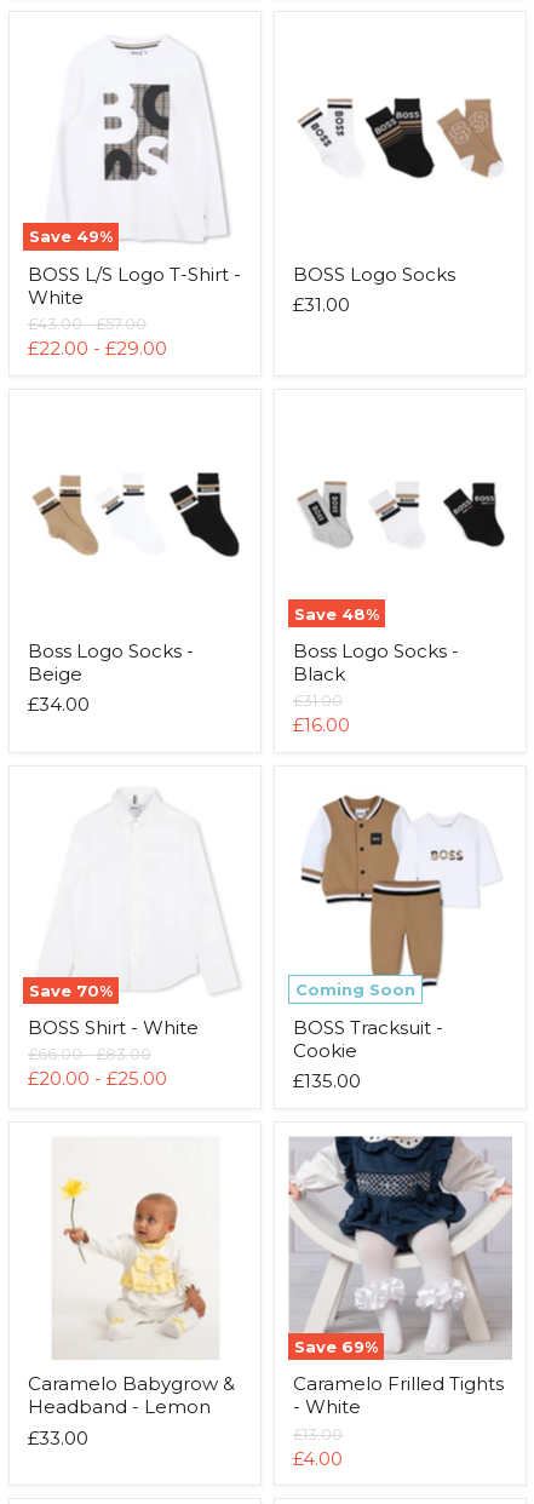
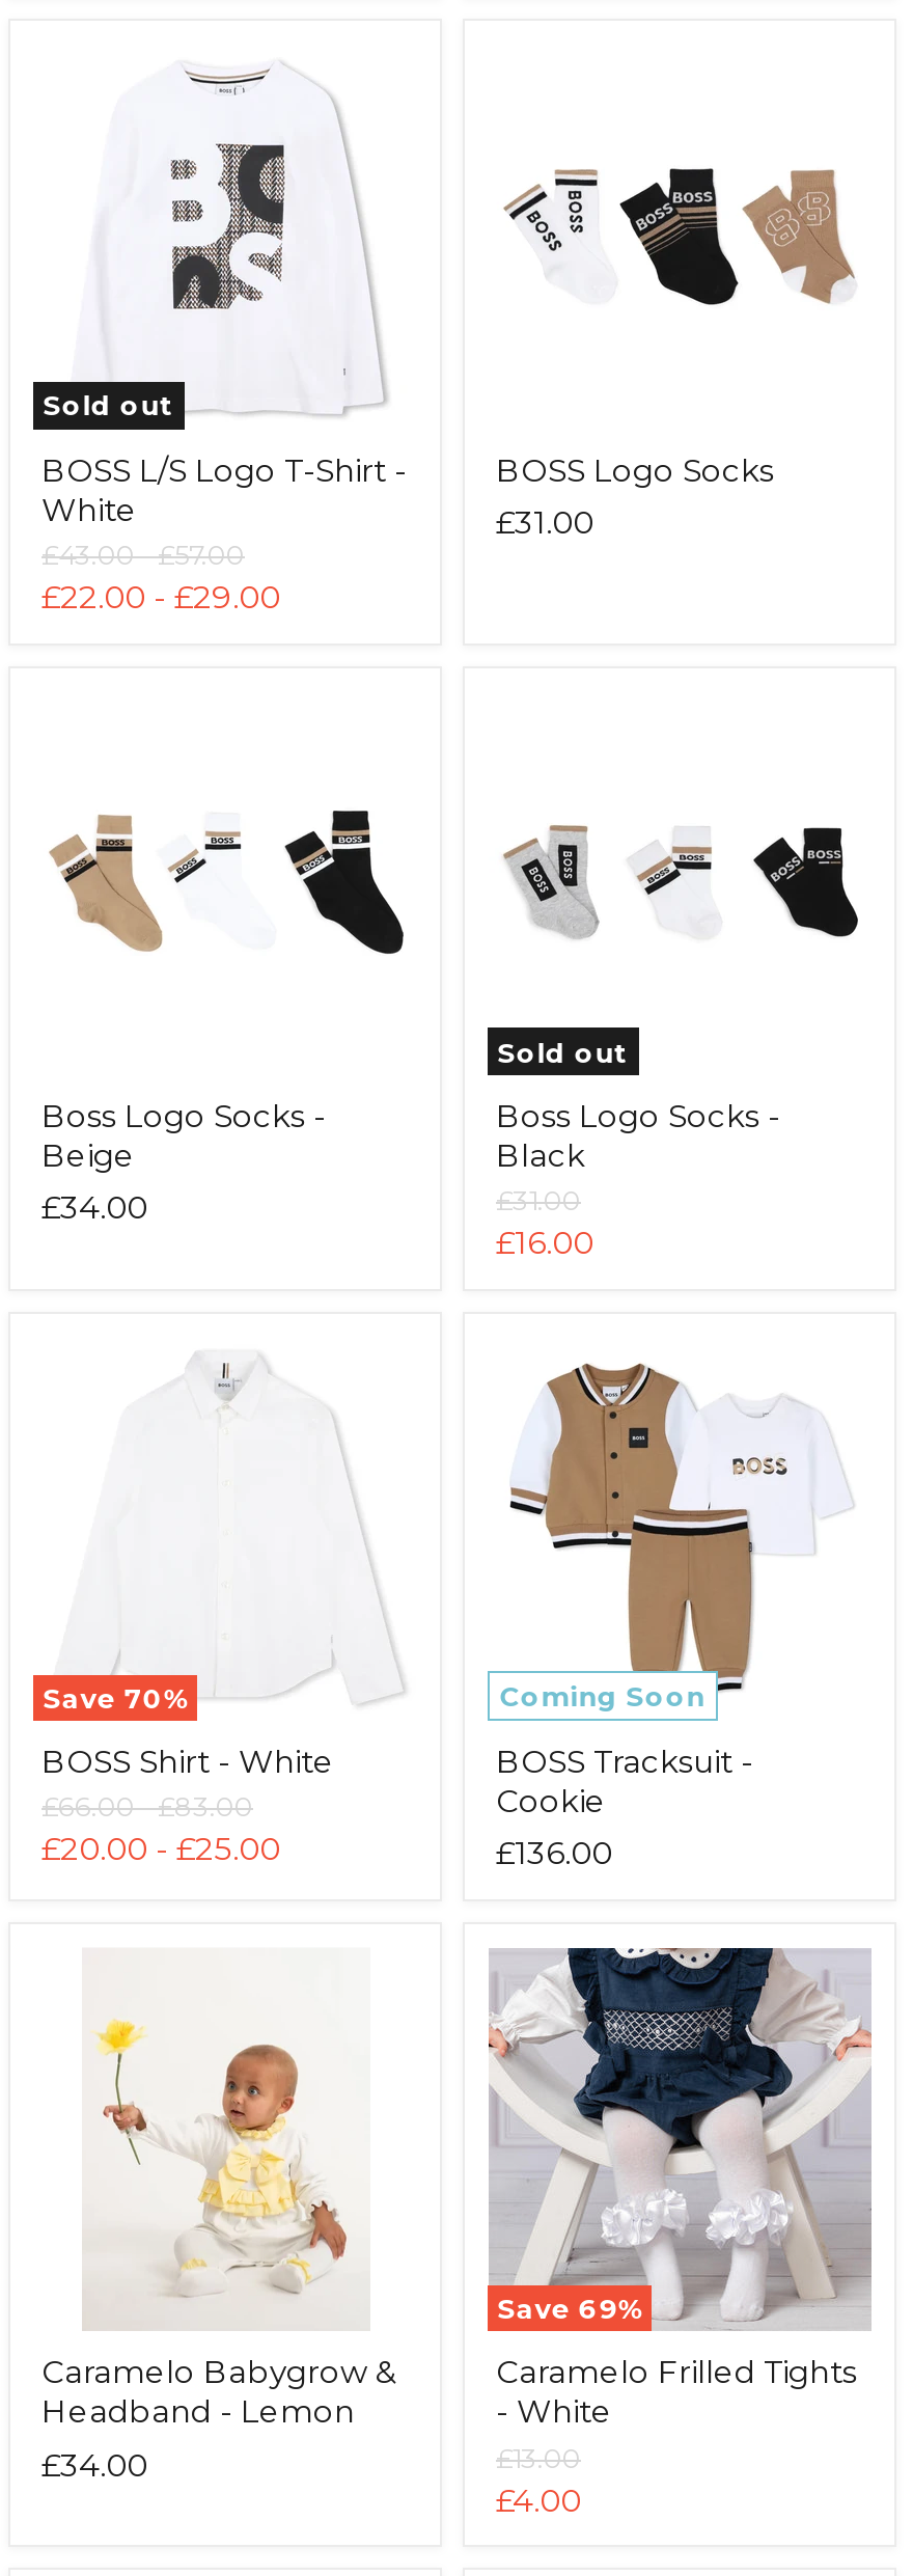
- Save 49%
+ Sold out

- Save 48%
+ Sold out

- £135.00
+ £136.00

- £33.00
+ £34.00
